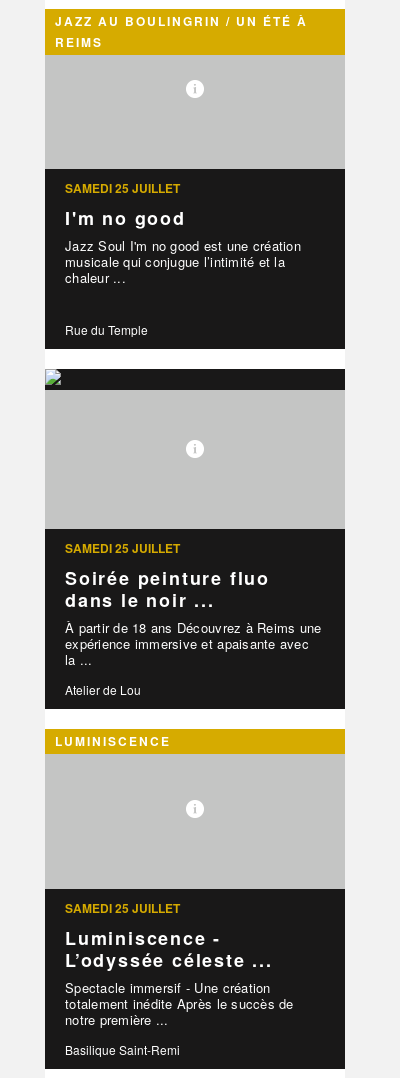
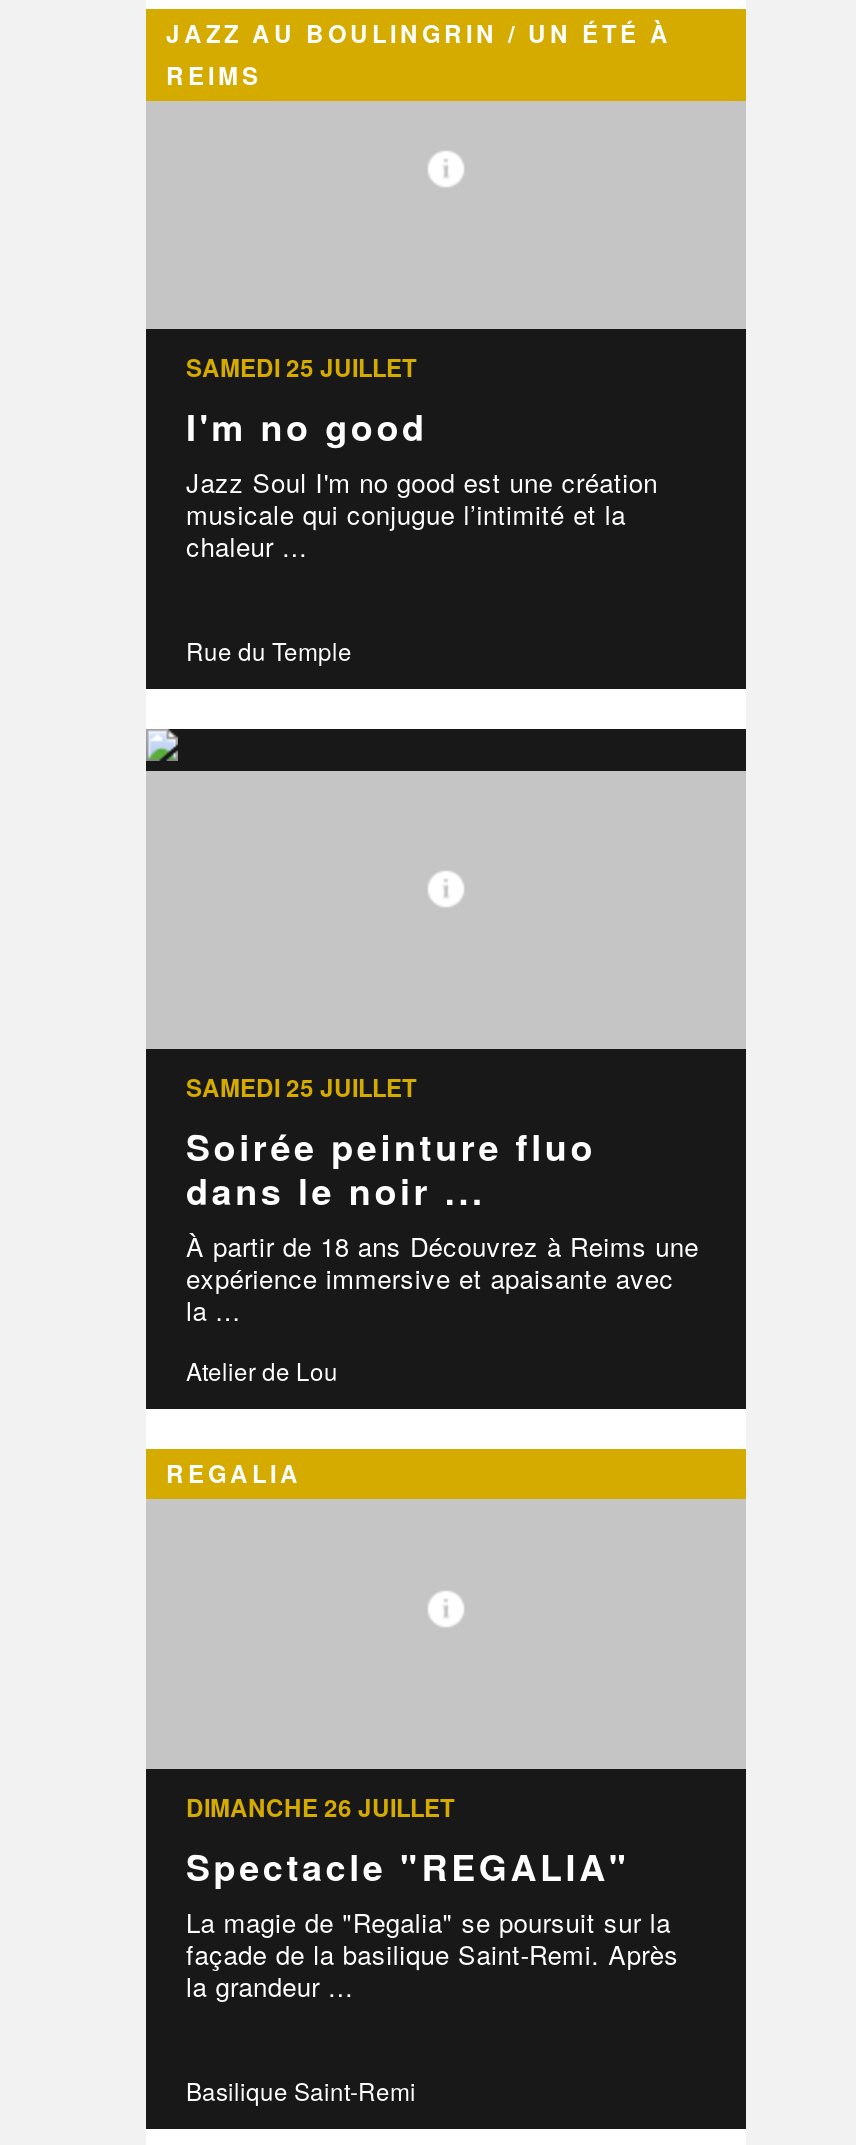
- LUMINISCENCE
+ REGALIA

- SAMEDI 25 JUILLET
- Luminiscence -
- L’odyssée céleste ...
- Spectacle immersif - Une création
- totalement inédite Après le succès de
- notre première ...
+ DIMANCHE 26 JUILLET
+ Spectacle "REGALIA"
+ La magie de "Regalia" se poursuit sur la
+ façade de la basilique Saint-Remi. Après
+ la grandeur ...
